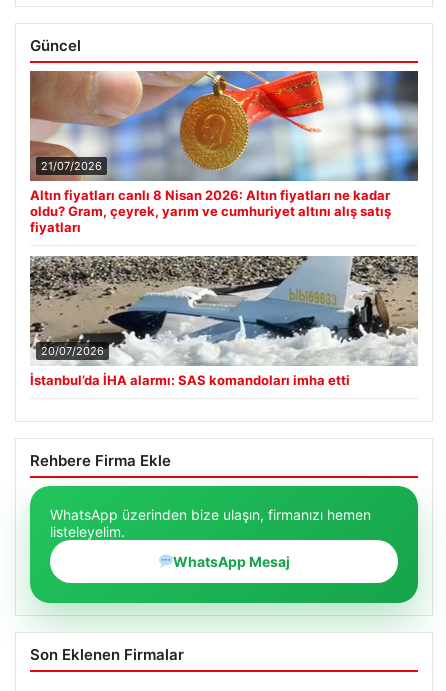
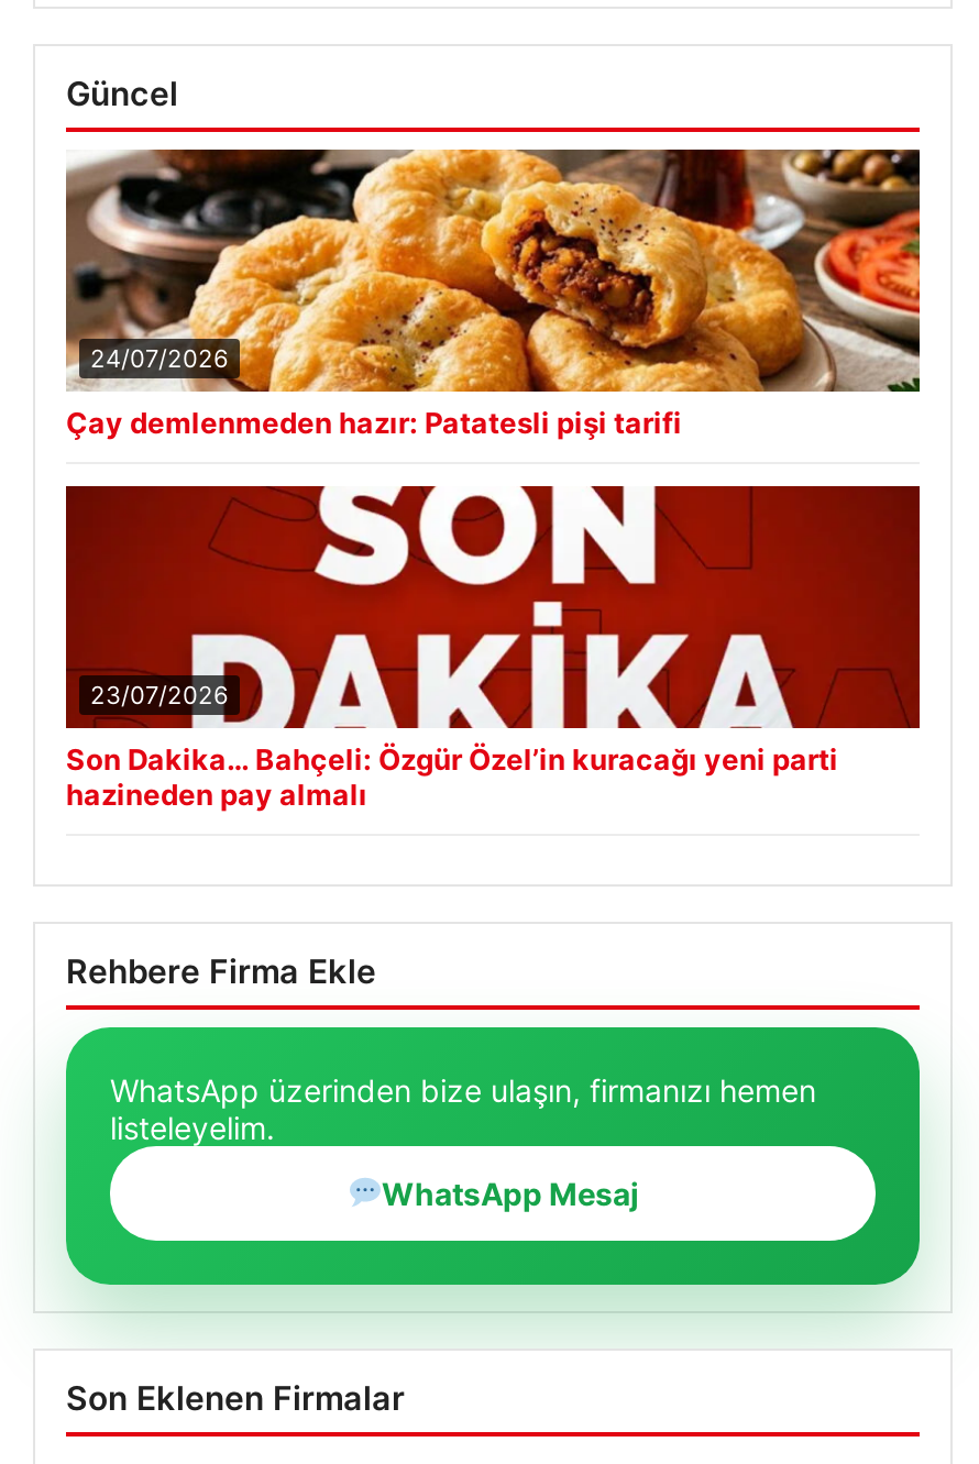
- [image]
- 21/07/2026
+ [image]
+ 24/07/2026

- Altın fiyatları canlı 8 Nisan 2026: Altın fiyatları ne kadar
- oldu? Gram, çeyrek, yarım ve cumhuriyet altını alış satış
- fiyatları
+ Çay demlenmeden hazır: Patatesli pişi tarifi

- [image]
- 20/07/2026
+ [image]
+ 23/07/2026

- İstanbul’da İHA alarmı: SAS komandoları imha etti
+ Son Dakika… Bahçeli: Özgür Özel’in kuracağı yeni parti
+ hazineden pay almalı
